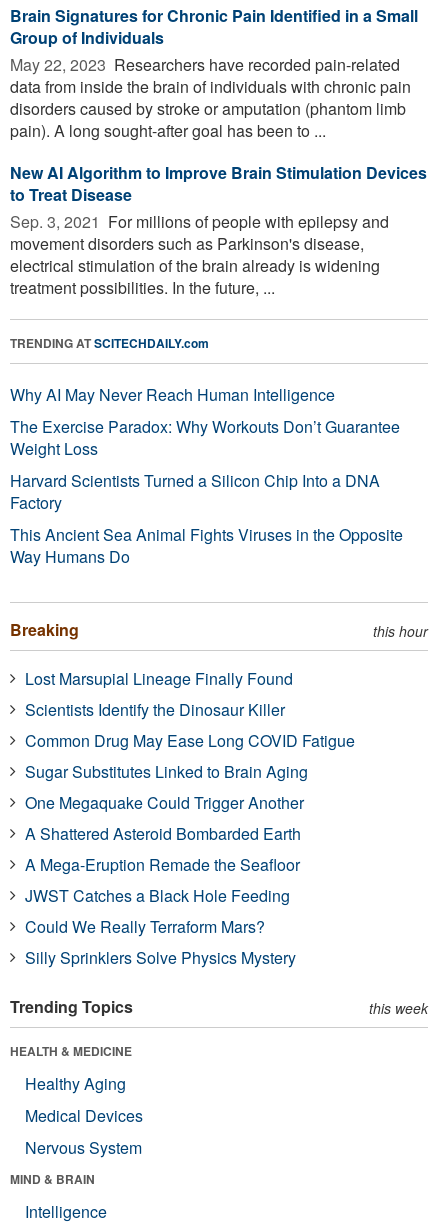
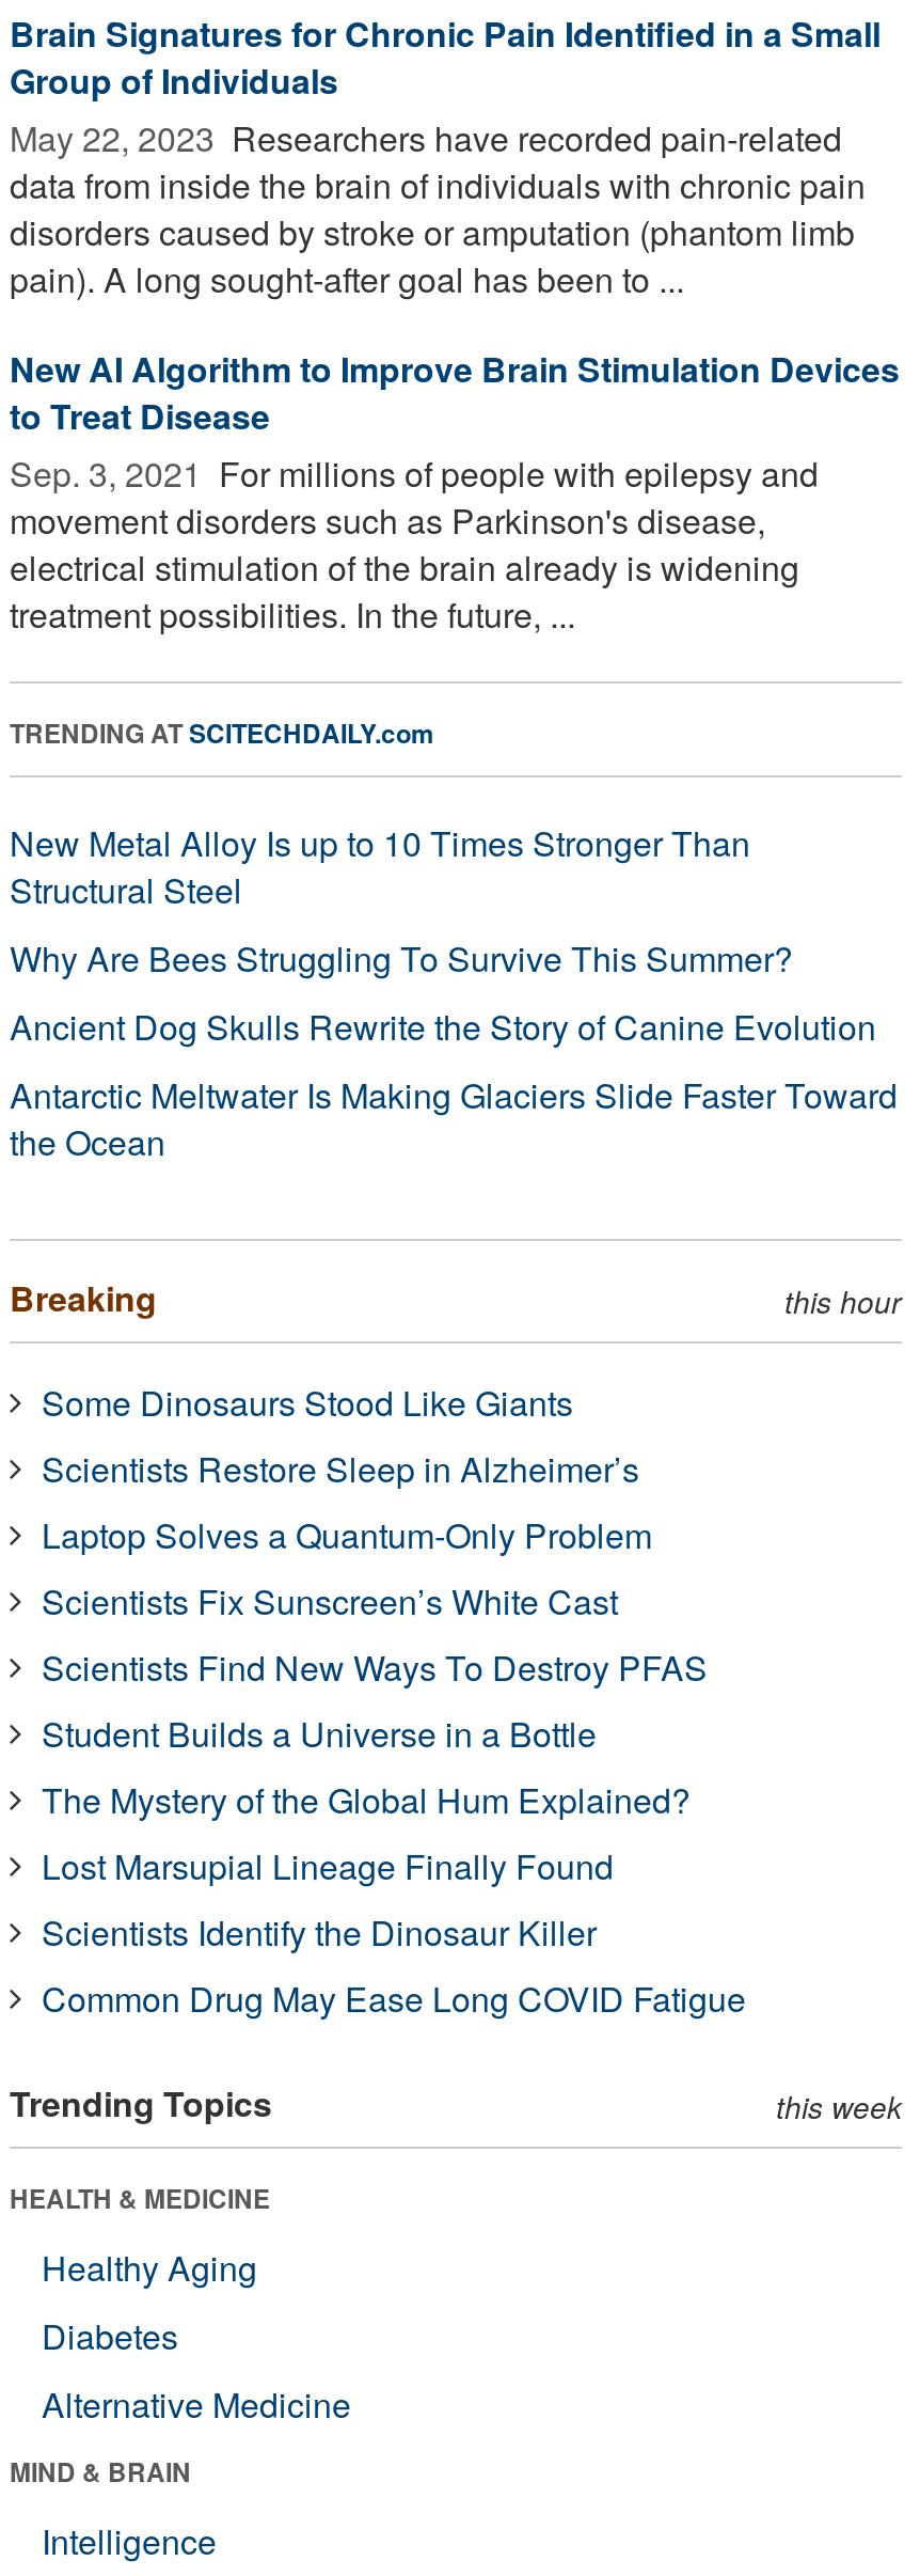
- Why AI May Never Reach Human Intelligence
- The Exercise Paradox: Why Workouts Don’t Guarantee
- Weight Loss
- Harvard Scientists Turned a Silicon Chip Into a DNA
- Factory
- This Ancient Sea Animal Fights Viruses in the Opposite
- Way Humans Do
+ New Metal Alloy Is up to 10 Times Stronger Than
+ Structural Steel
+ Why Are Bees Struggling To Survive This Summer?
+ Ancient Dog Skulls Rewrite the Story of Canine Evolution
+ Antarctic Meltwater Is Making Glaciers Slide Faster Toward
+ the Ocean

+ Some Dinosaurs Stood Like Giants
+ Scientists Restore Sleep in Alzheimer’s
+ Laptop Solves a Quantum-Only Problem
+ Scientists Fix Sunscreen’s White Cast
+ Scientists Find New Ways To Destroy PFAS
+ Student Builds a Universe in a Bottle
+ The Mystery of the Global Hum Explained?

moved down: Lost Marsupial Lineage Finally Found | Scientists Identify the Dinosaur Killer | Common Drug May Ease Long COVID Fatigue

- Sugar Substitutes Linked to Brain Aging
- One Megaquake Could Trigger Another
- A Shattered Asteroid Bombarded Earth
- A Mega-Eruption Remade the Seafloor
- JWST Catches a Black Hole Feeding
- Could We Really Terraform Mars?
- Silly Sprinklers Solve Physics Mystery

- Medical Devices
- Nervous System
+ Diabetes
+ Alternative Medicine
